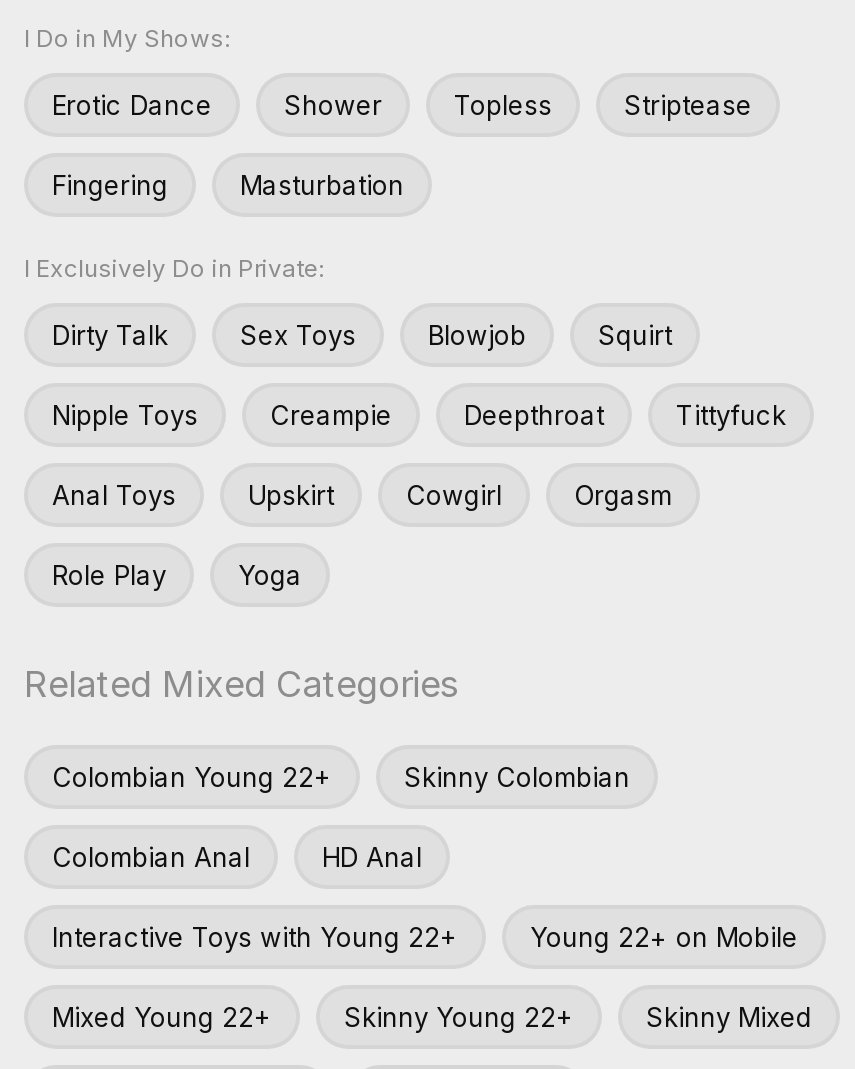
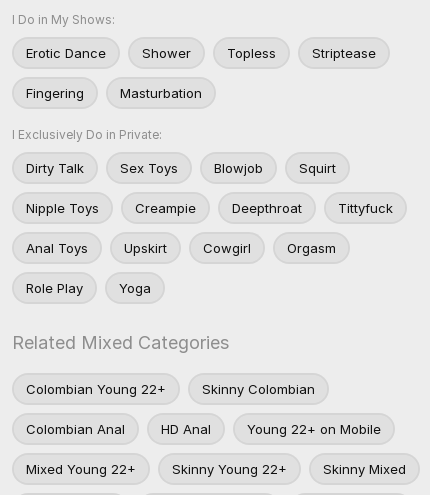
- Interactive Toys with Young 22+
